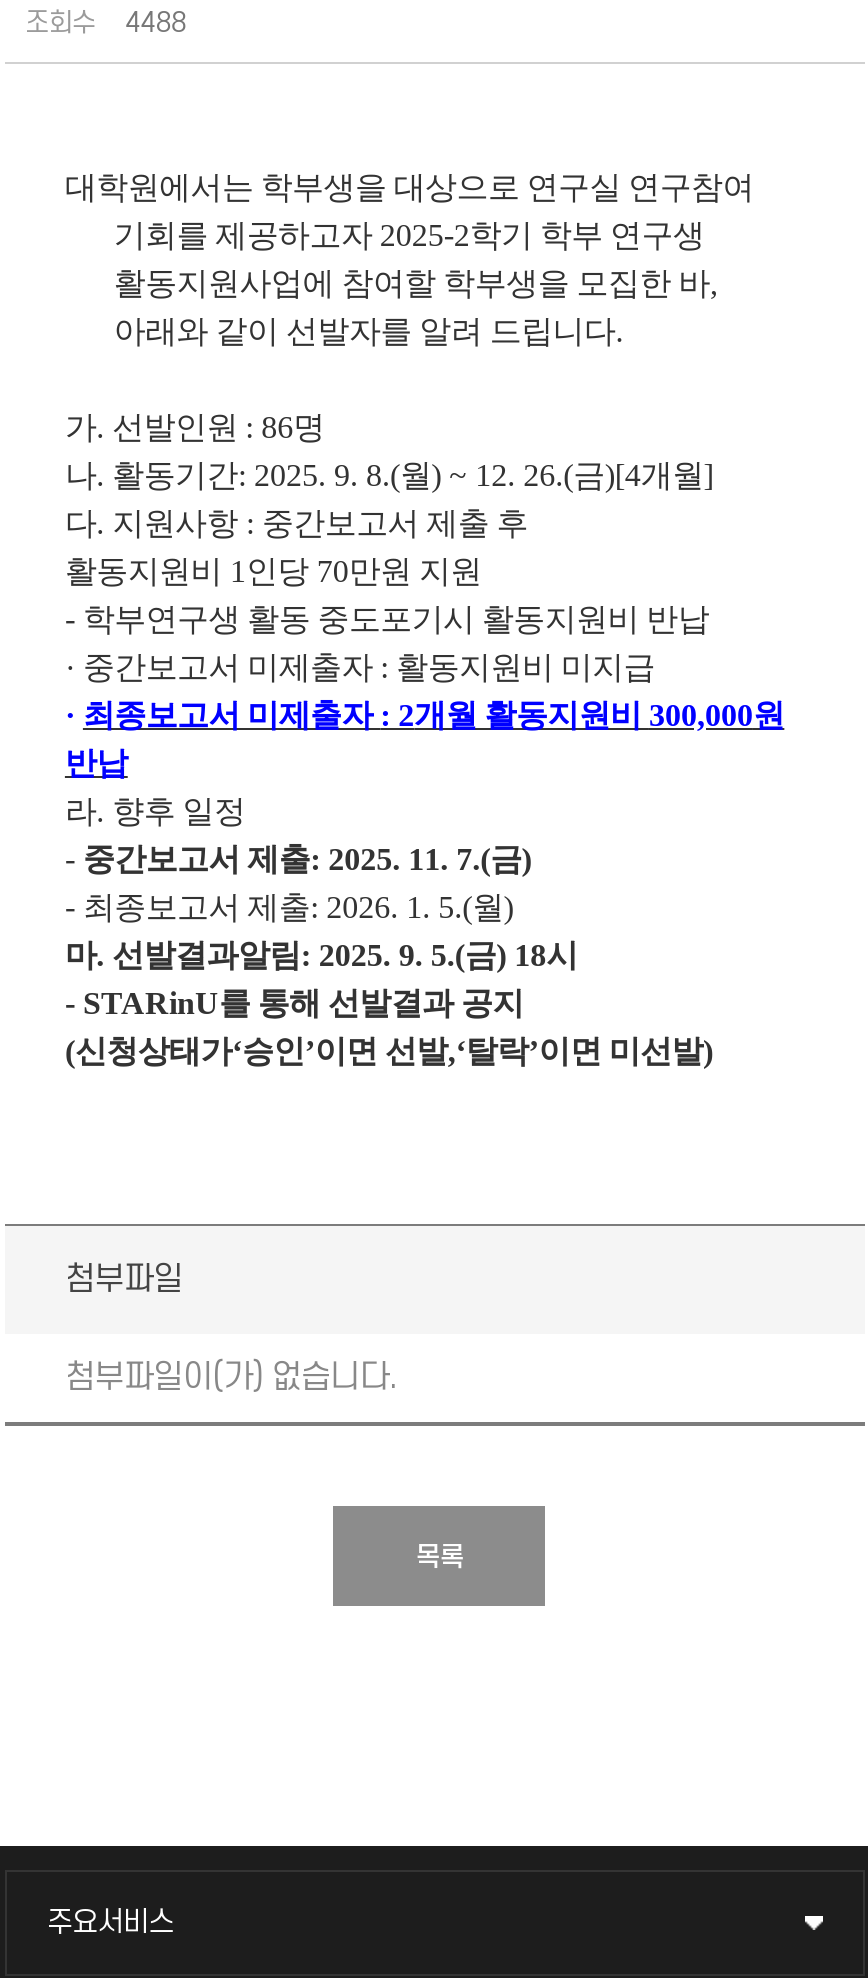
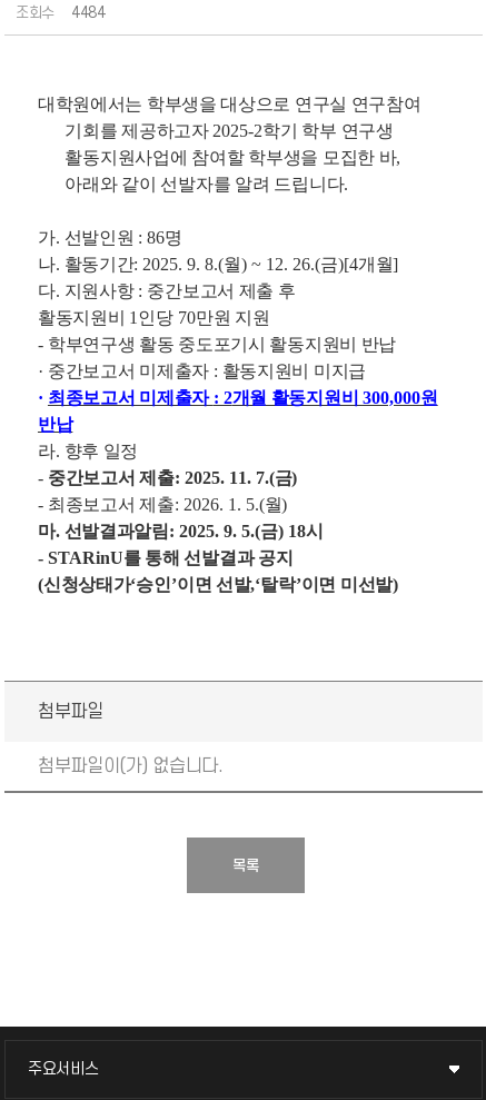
- 조회수 4488
+ 조회수 4484
